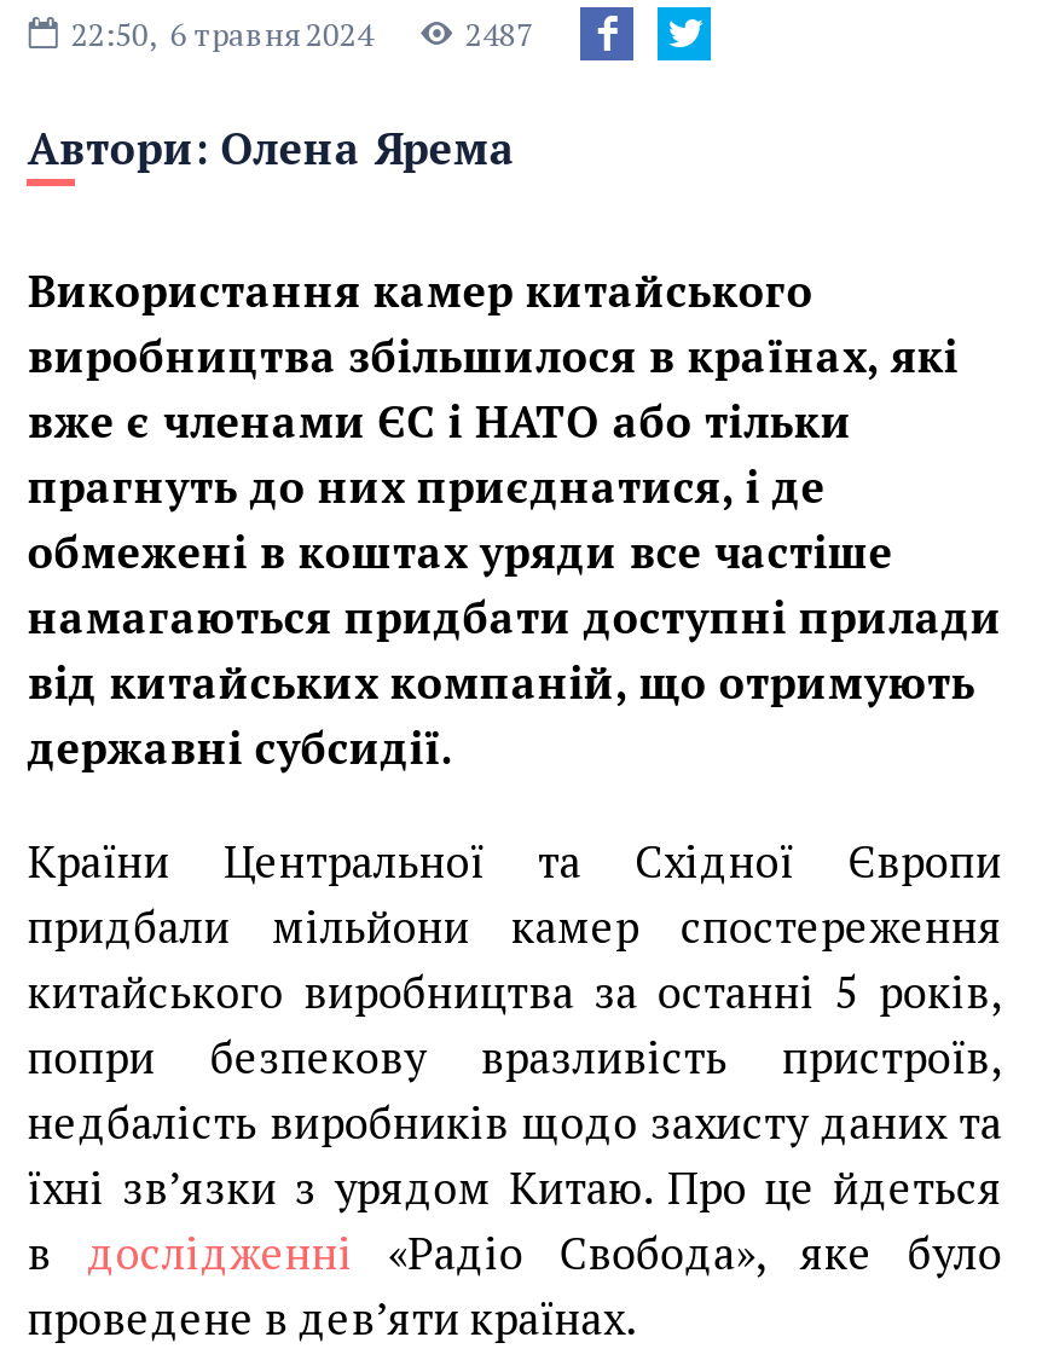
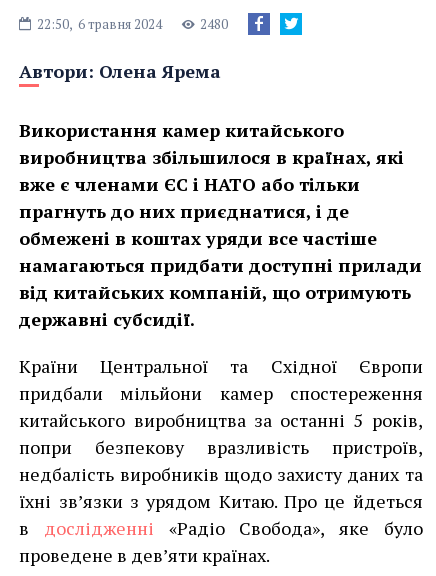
- 2487
+ 2480
